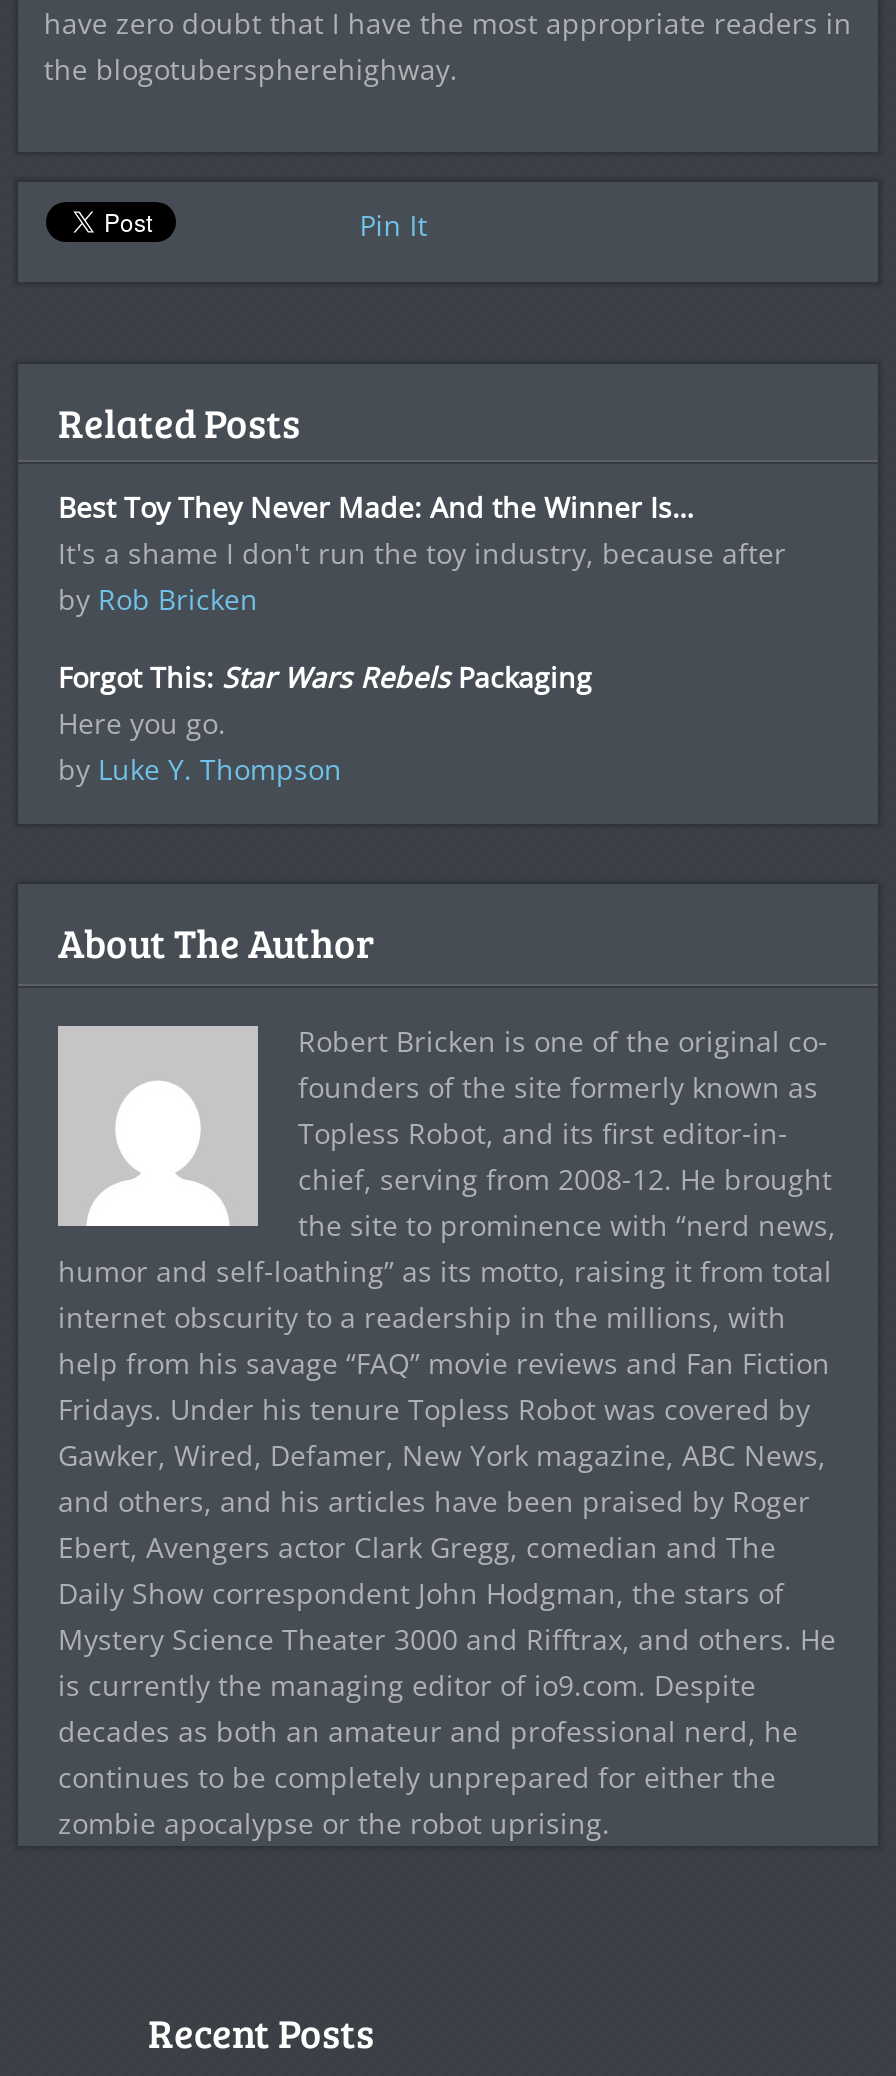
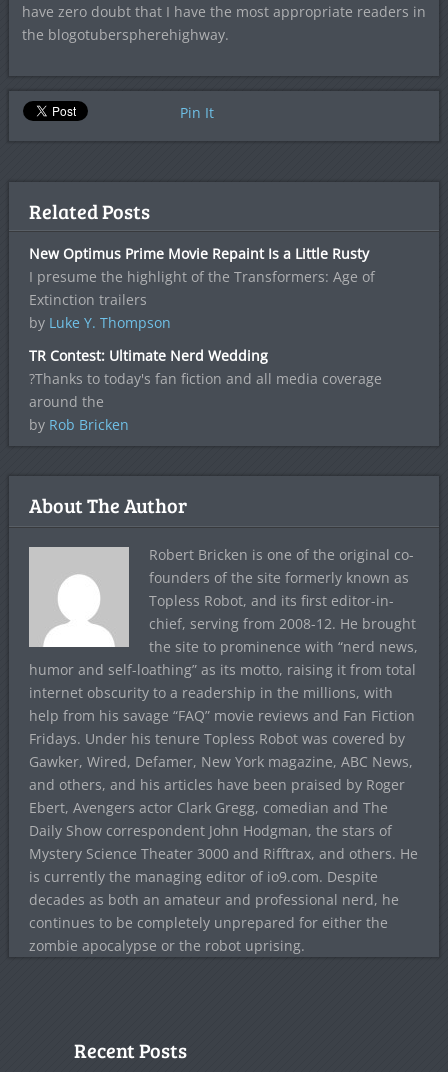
- Best Toy They Never Made: And the Winner Is…
- It's a shame I don't run the toy industry, because after
- Forgot This: Star Wars Rebels Packaging
- Here you go.
+ New Optimus Prime Movie Repaint Is a Little Rusty
+ I presume the highlight of the Transformers: Age of
+ Extinction trailers

moved down: by Rob Bricken

moved up: by Luke Y. Thompson

+ TR Contest: Ultimate Nerd Wedding
+ ?Thanks to today's fan fiction and all media coverage
+ around the
